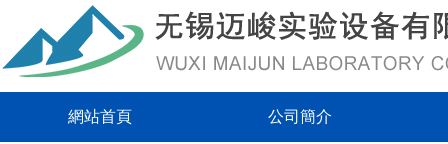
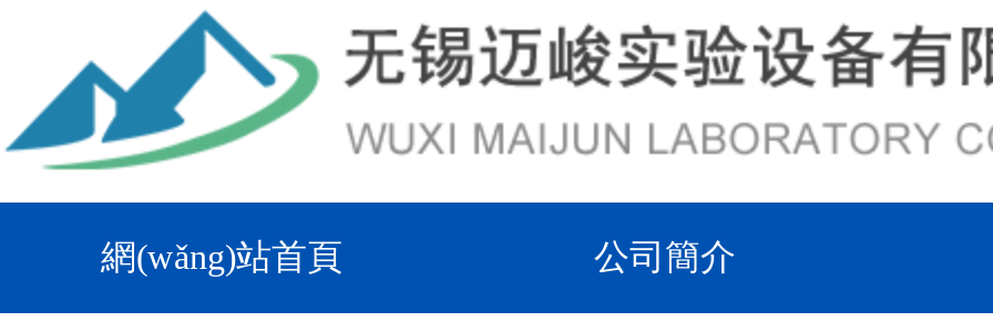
- 網站首頁
+ 網(wǎng)站首頁
